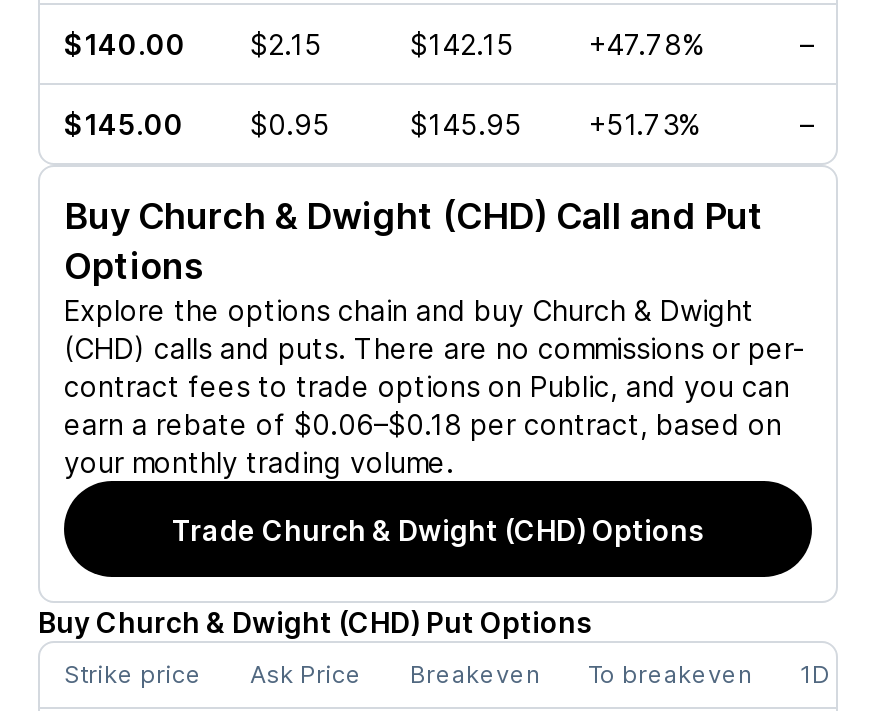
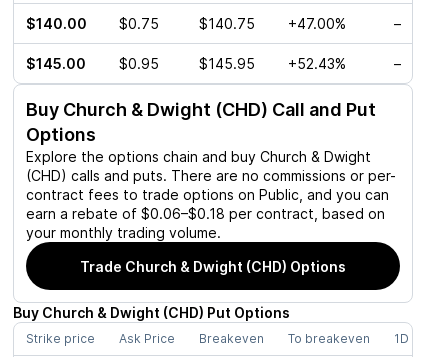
- $140.00 $2.15
+ $140.00 $0.75

- $142.15
+ $140.75

- +47.78%
+ +47.00%

- $145.95 +51.73%
+ $145.95 +52.43%
